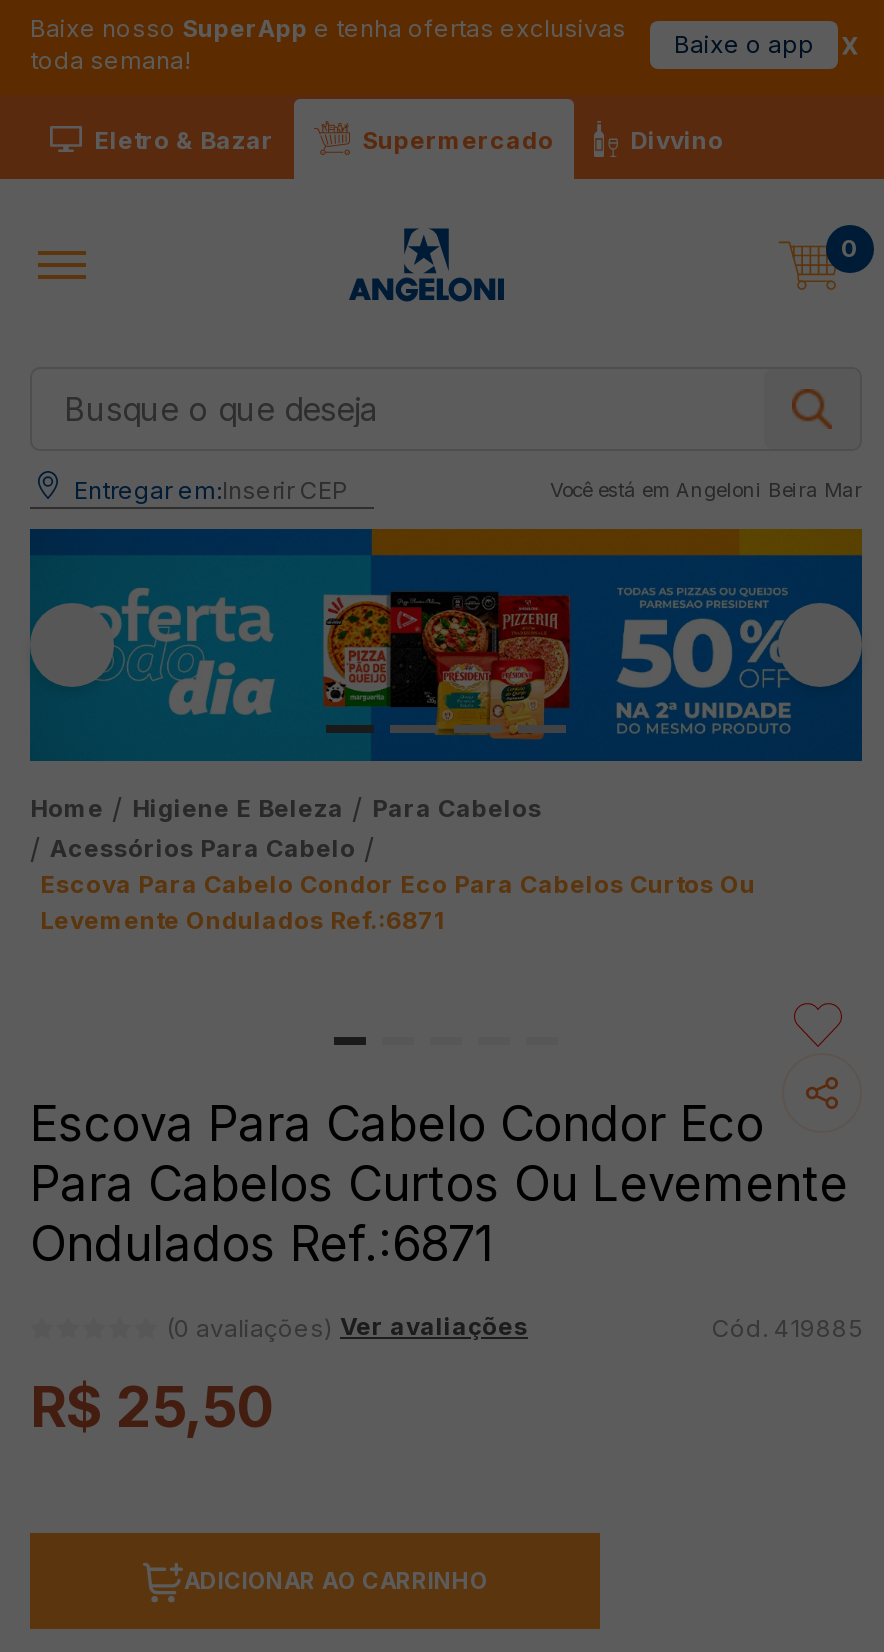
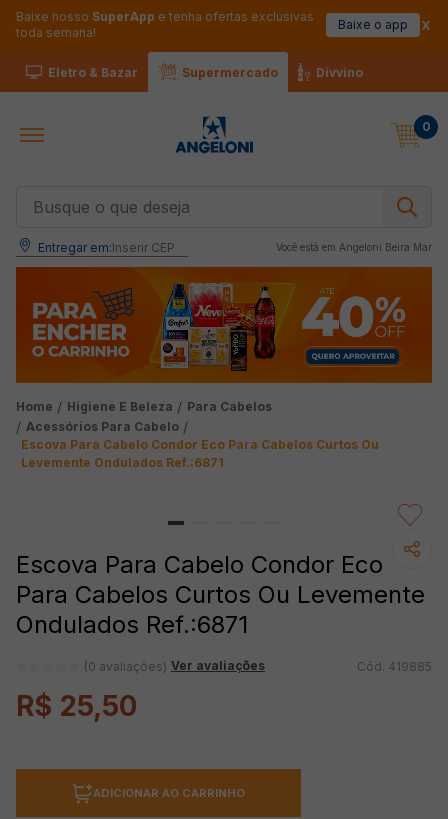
- [image]
+ [image]
